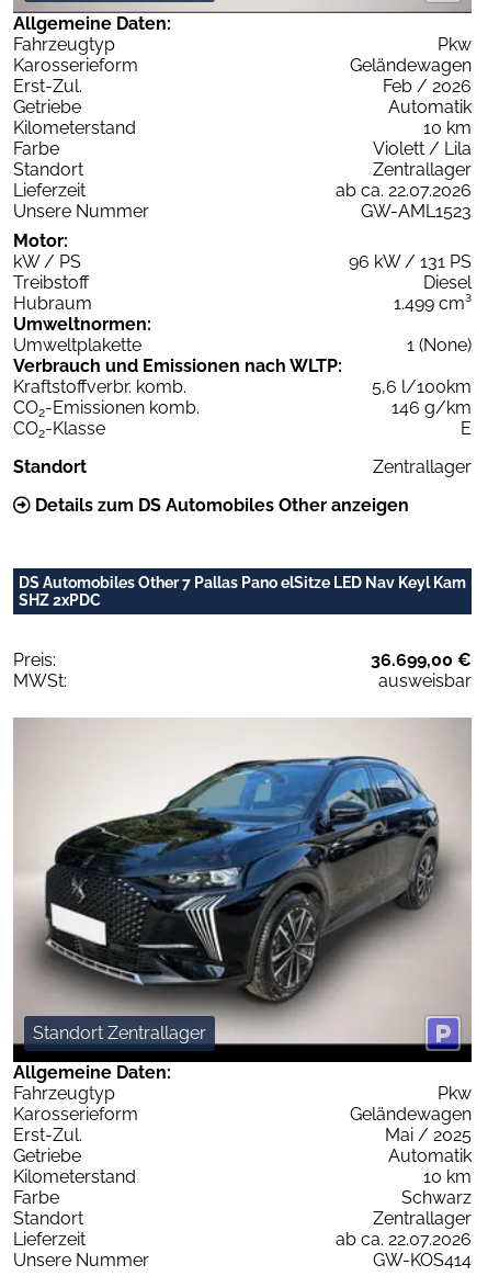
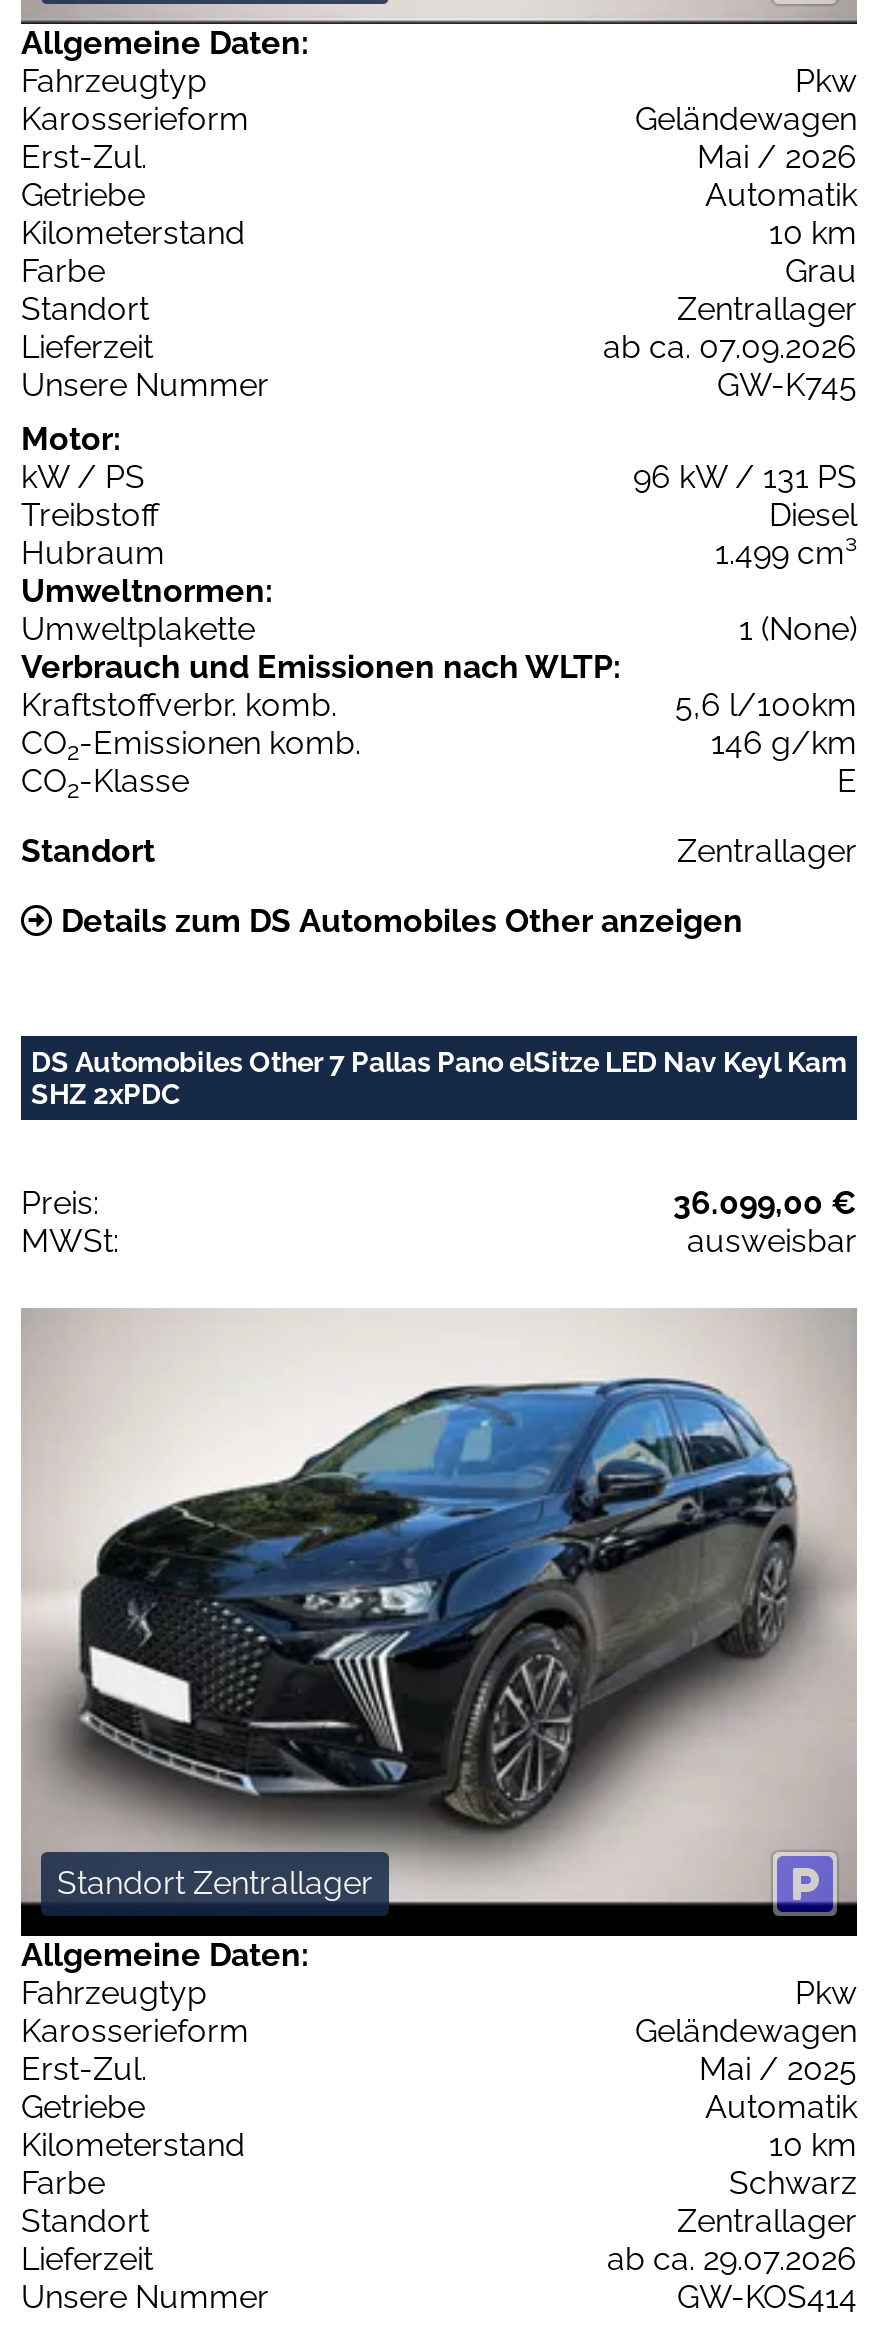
- Feb / 2026
+ Mai / 2026

- Violett / Lila
+ Grau

- ab ca. 22.07.2026
+ ab ca. 07.09.2026

- GW-AML1523
+ GW-K745

- 36.699,00 €
+ 36.099,00 €

- ab ca. 22.07.2026
+ ab ca. 29.07.2026
